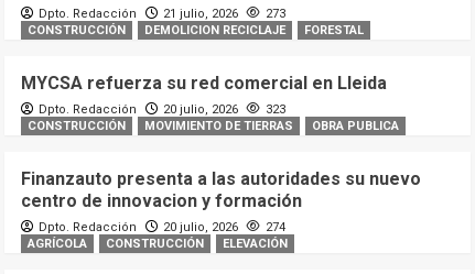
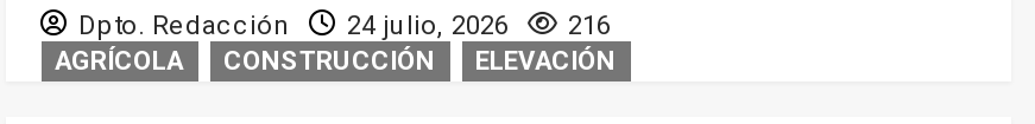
- 21 julio, 2026
- 273
- CONSTRUCCIÓN
- DEMOLICION RECICLAJE
- FORESTAL
- MYCSA refuerza su red comercial en Lleida
- Dpto. Redacción
- 20 julio, 2026
- 323
- CONSTRUCCIÓN
- MOVIMIENTO DE TIERRAS
- OBRA PUBLICA
- Finanzauto presenta a las autoridades su nuevo
- centro de innovacion y formación
- Dpto. Redacción
- 20 julio, 2026
- 274
+ 24 julio, 2026
+ 216
